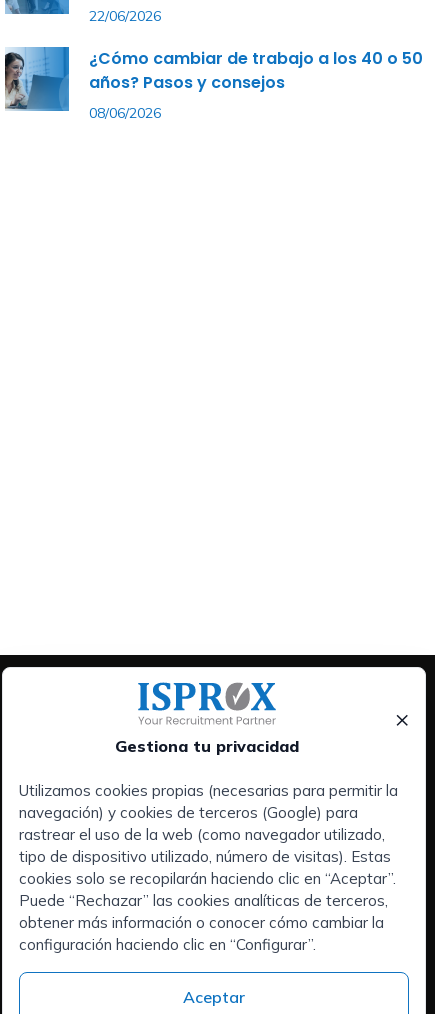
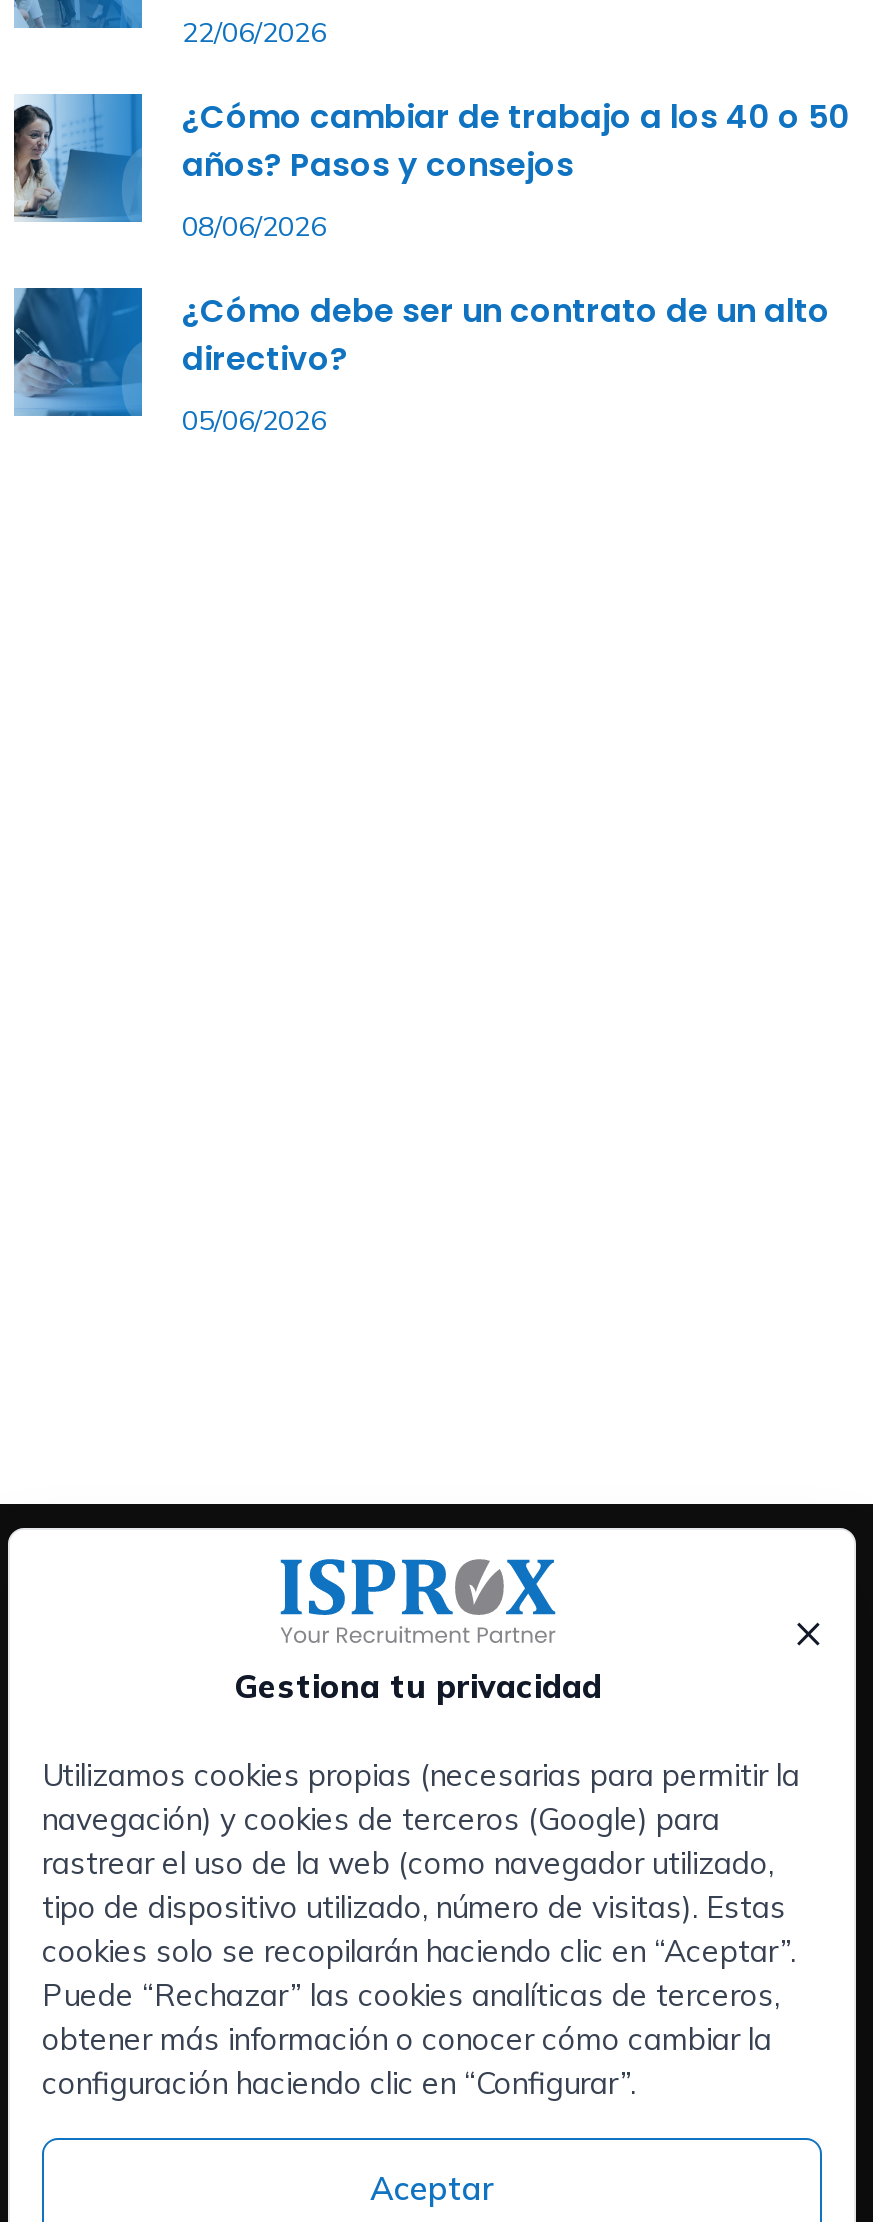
+ [image]
+ ¿Cómo debe ser un contrato de un alto
+ directivo?
+ 05/06/2026
